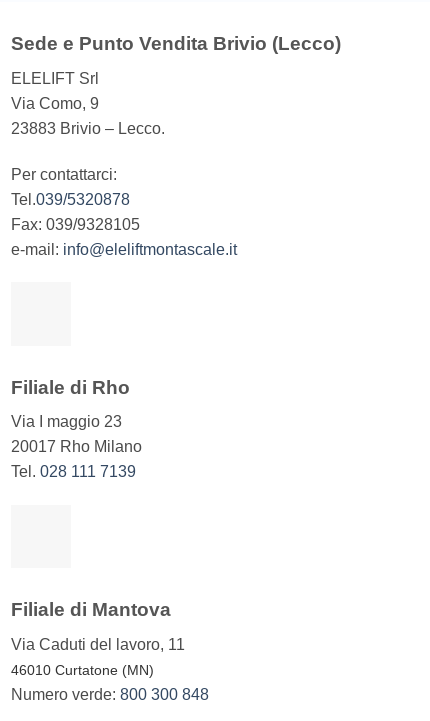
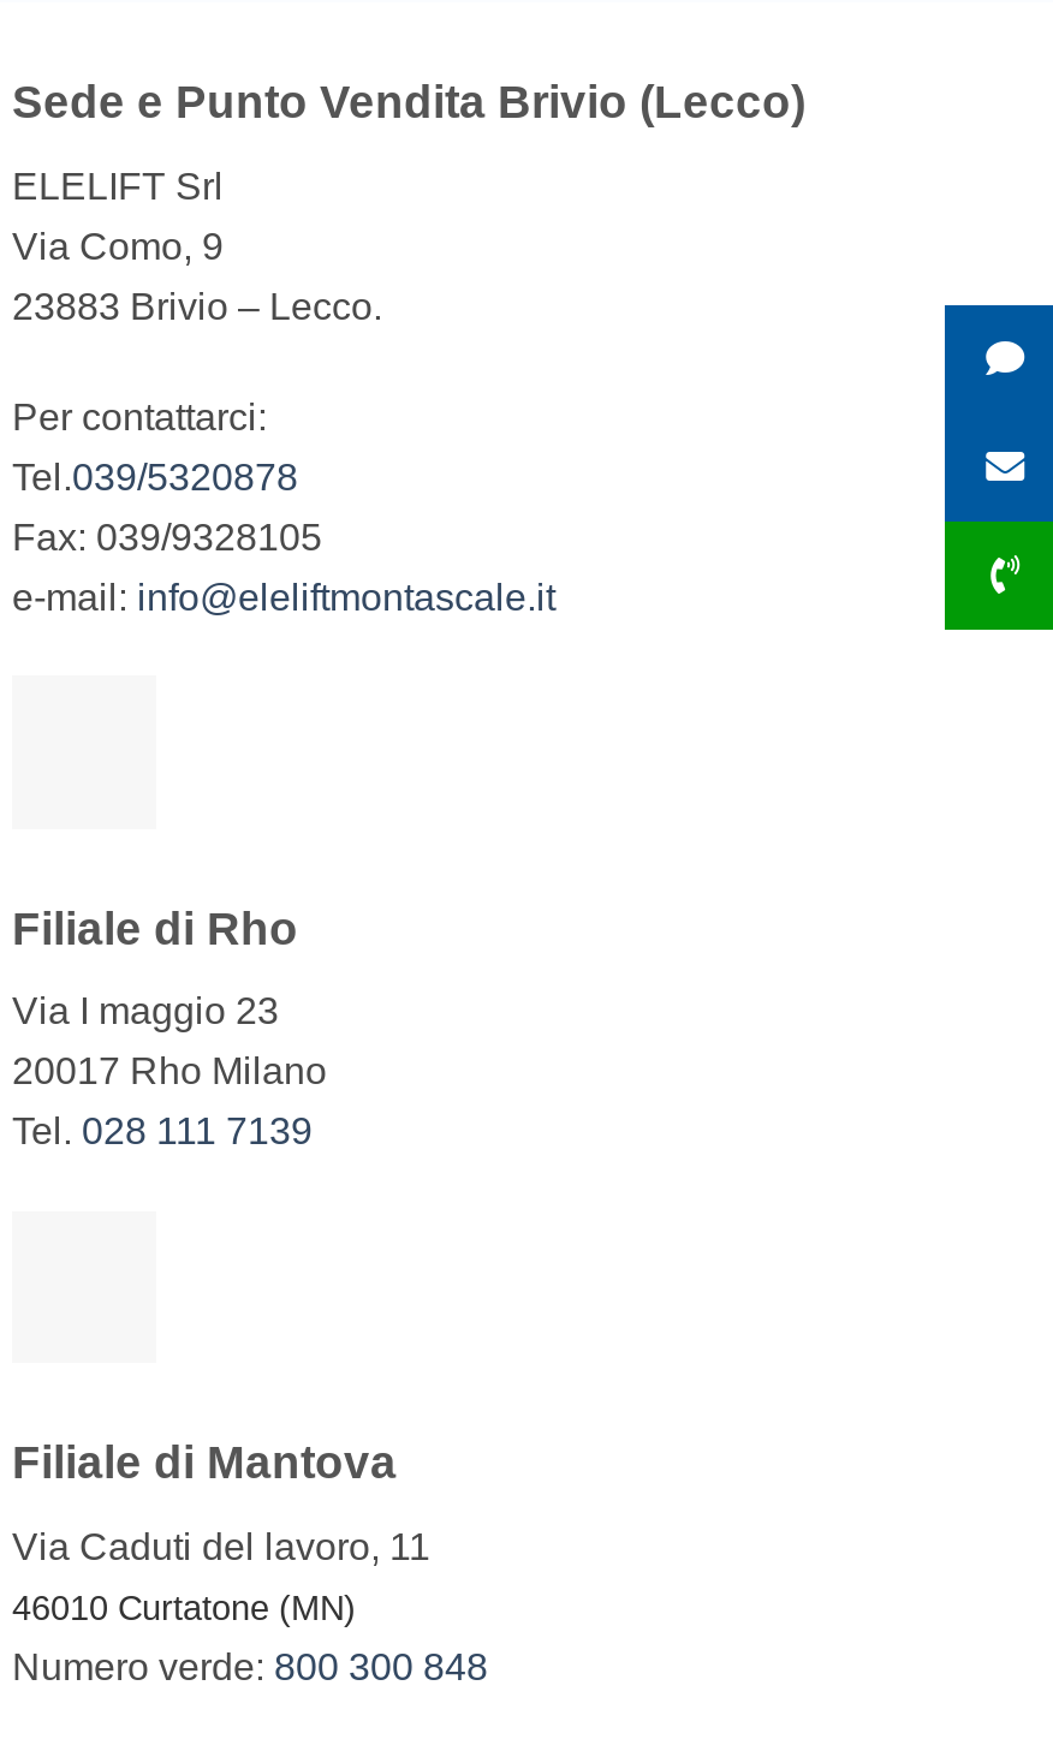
+ [image]
